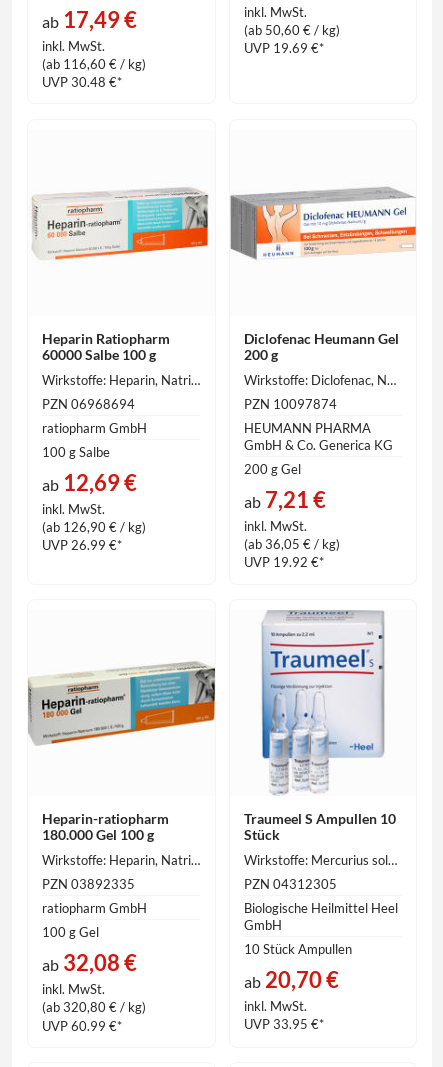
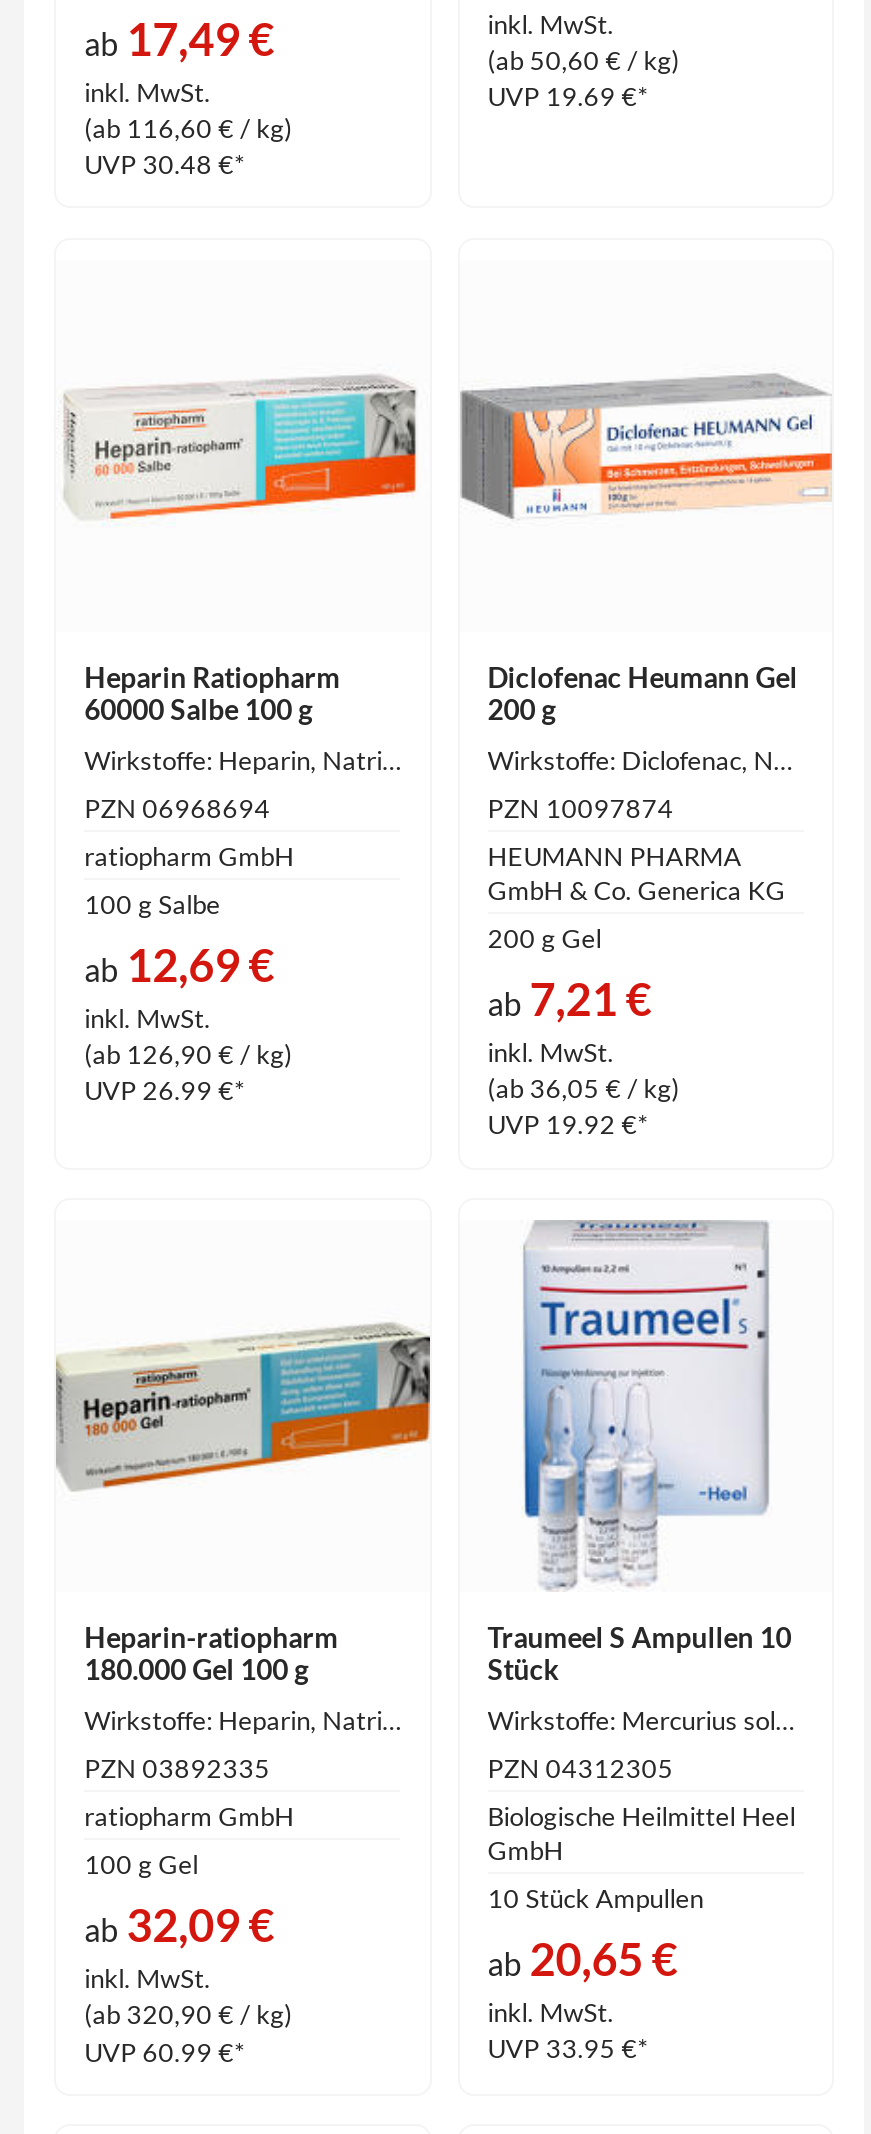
- ab 32,08 €
+ ab 32,09 €

- ab 20,70 €
+ ab 20,65 €

- (ab 320,80 € / kg)
+ (ab 320,90 € / kg)
